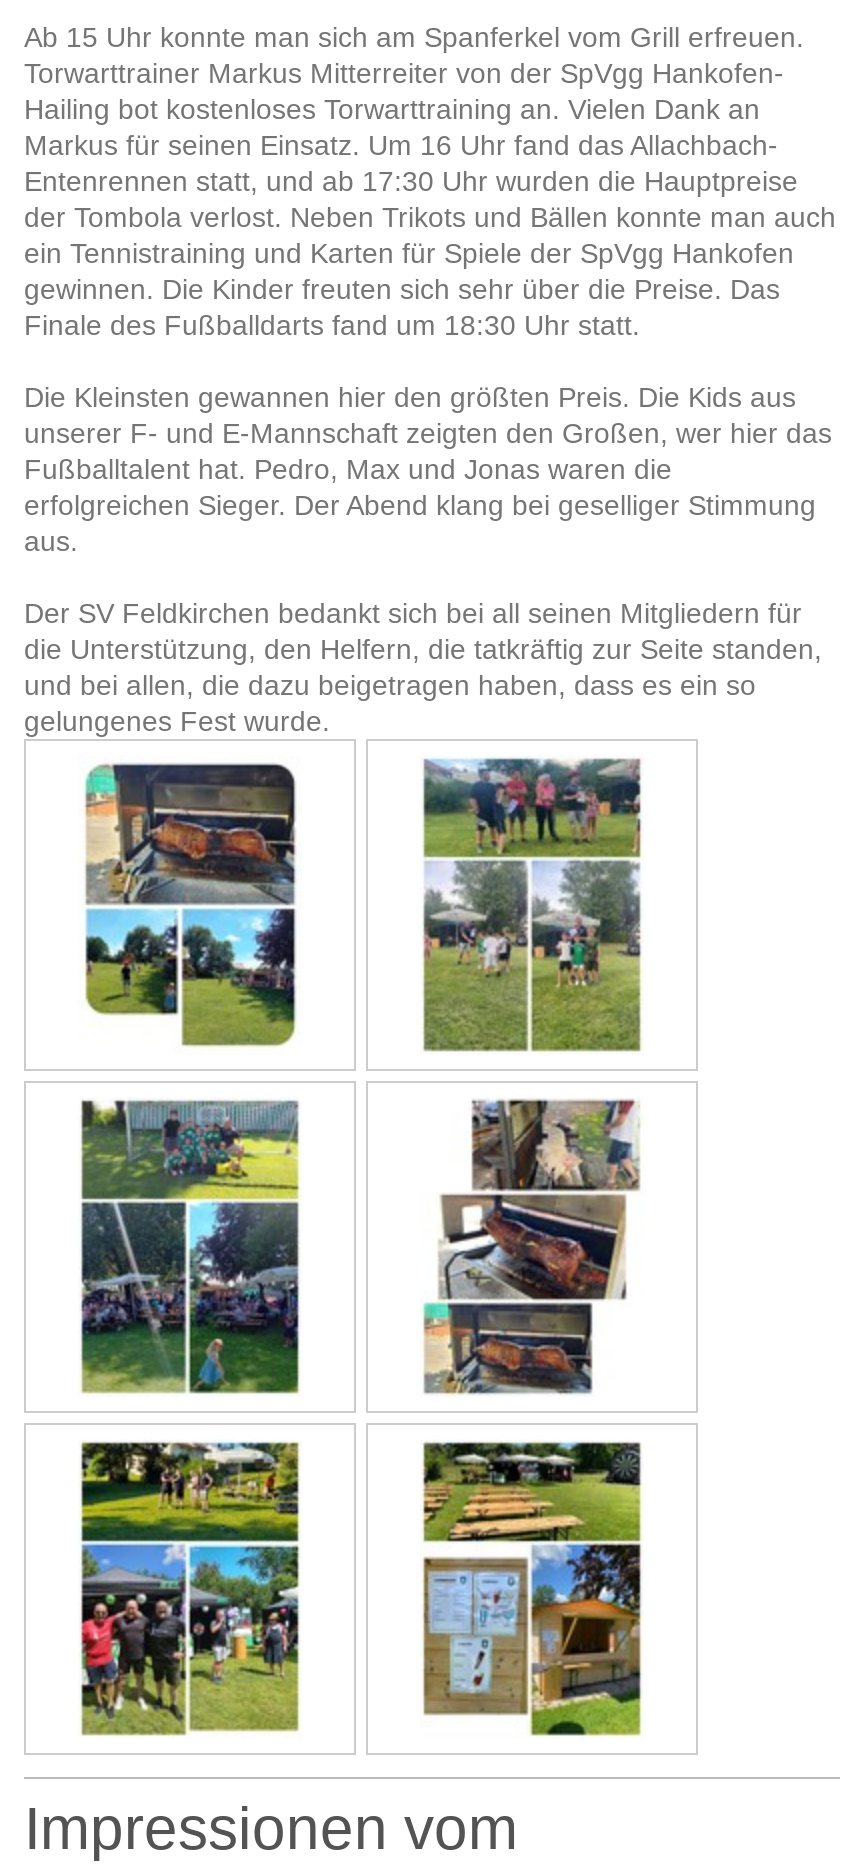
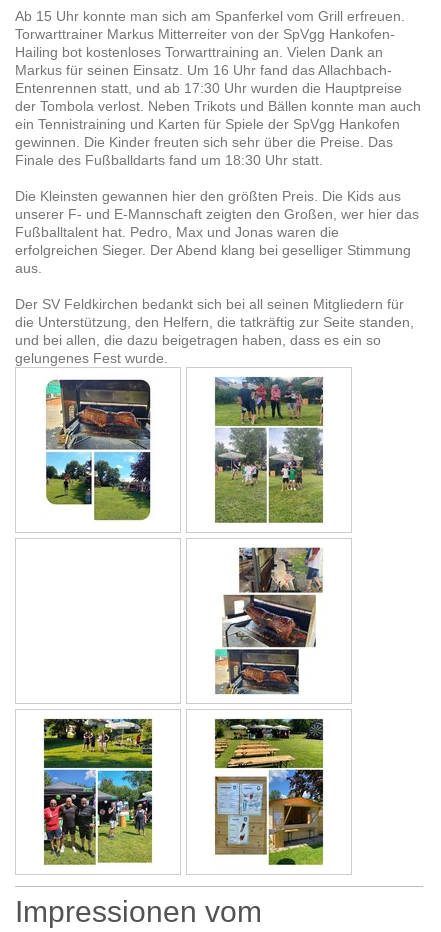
- [image]
